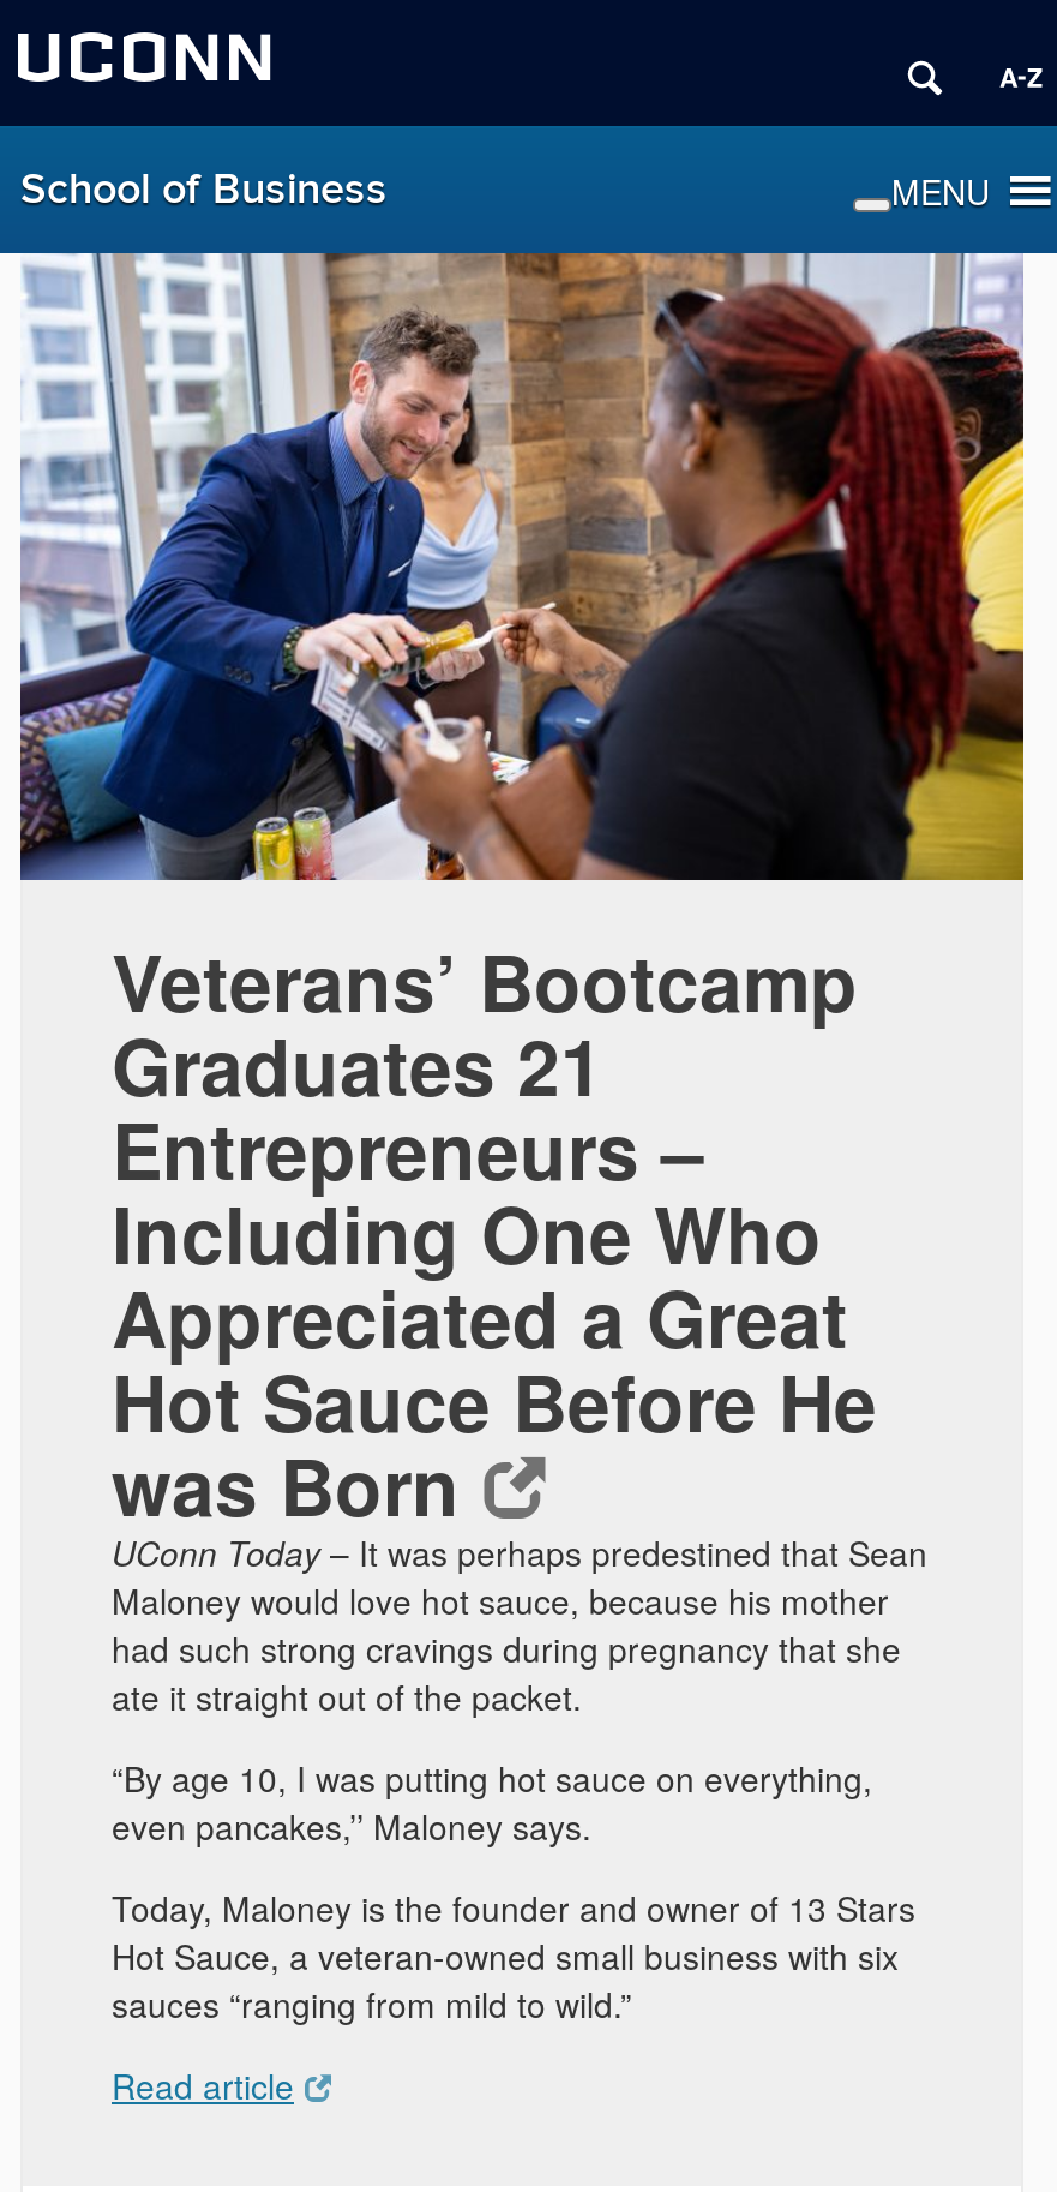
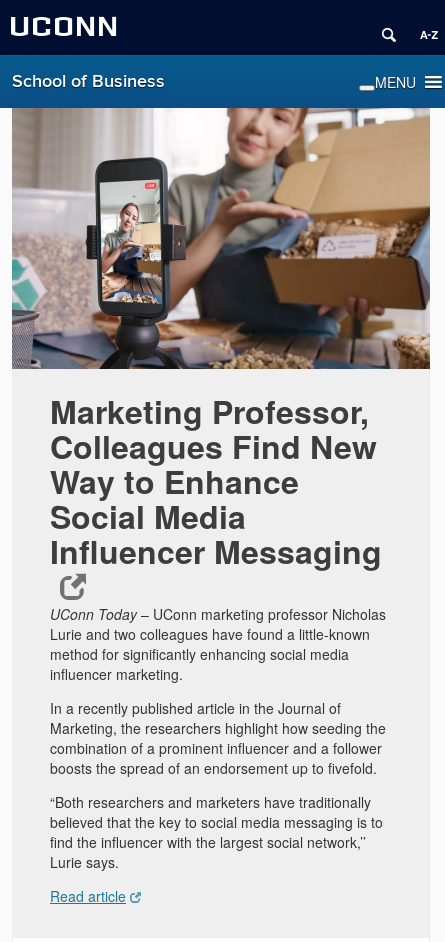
- [image]
- Veterans’ Bootcamp
- Graduates 21
- Entrepreneurs –
- Including One Who
- Appreciated a Great
- Hot Sauce Before He
- was Born
- UConn Today – It was perhaps predestined that Sean
- Maloney would love hot sauce, because his mother
- had such strong cravings during pregnancy that she
- ate it straight out of the packet.
- “By age 10, I was putting hot sauce on everything,
- even pancakes,’’ Maloney says.
- Today, Maloney is the founder and owner of 13 Stars
- Hot Sauce, a veteran-owned small business with six
- sauces “ranging from mild to wild.”
+ [image]
+ Marketing Professor,
+ Colleagues Find New
+ Way to Enhance
+ Social Media
+ Influencer Messaging
+ UConn Today – UConn marketing professor Nicholas
+ Lurie and two colleagues have found a little-known
+ method for significantly enhancing social media
+ influencer marketing.
+ In a recently published article in the Journal of
+ Marketing, the researchers highlight how seeding the
+ combination of a prominent influencer and a follower
+ boosts the spread of an endorsement up to fivefold.
+ “Both researchers and marketers have traditionally
+ believed that the key to social media messaging is to
+ find the influencer with the largest social network,’’
+ Lurie says.
